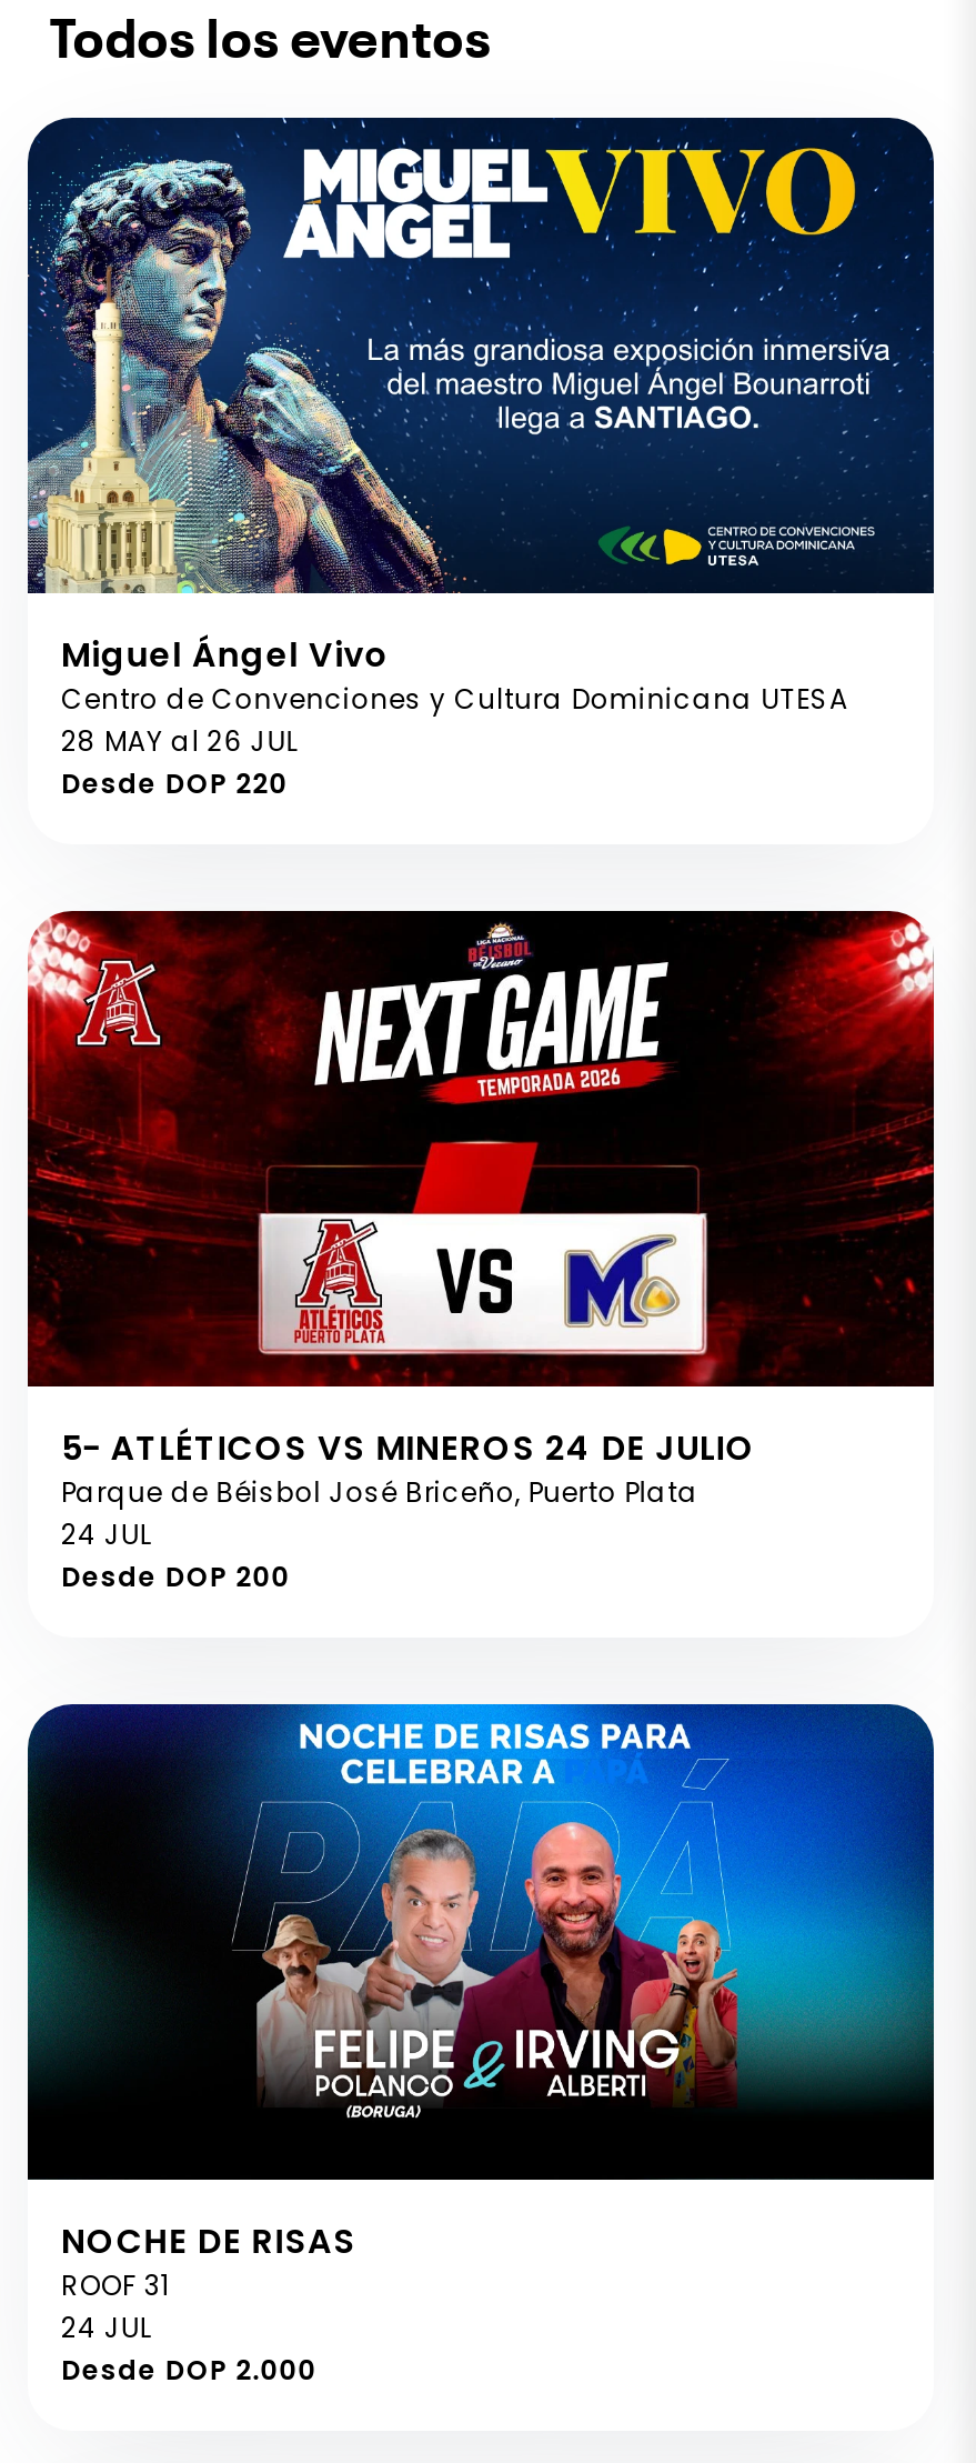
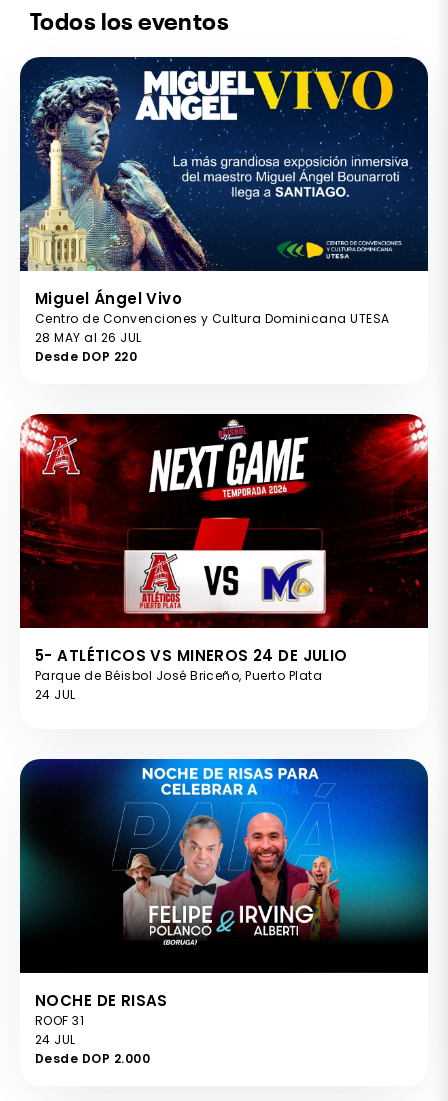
- Desde DOP 200
